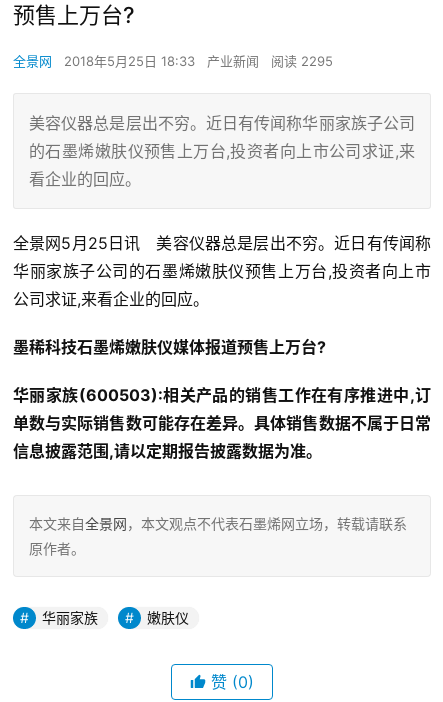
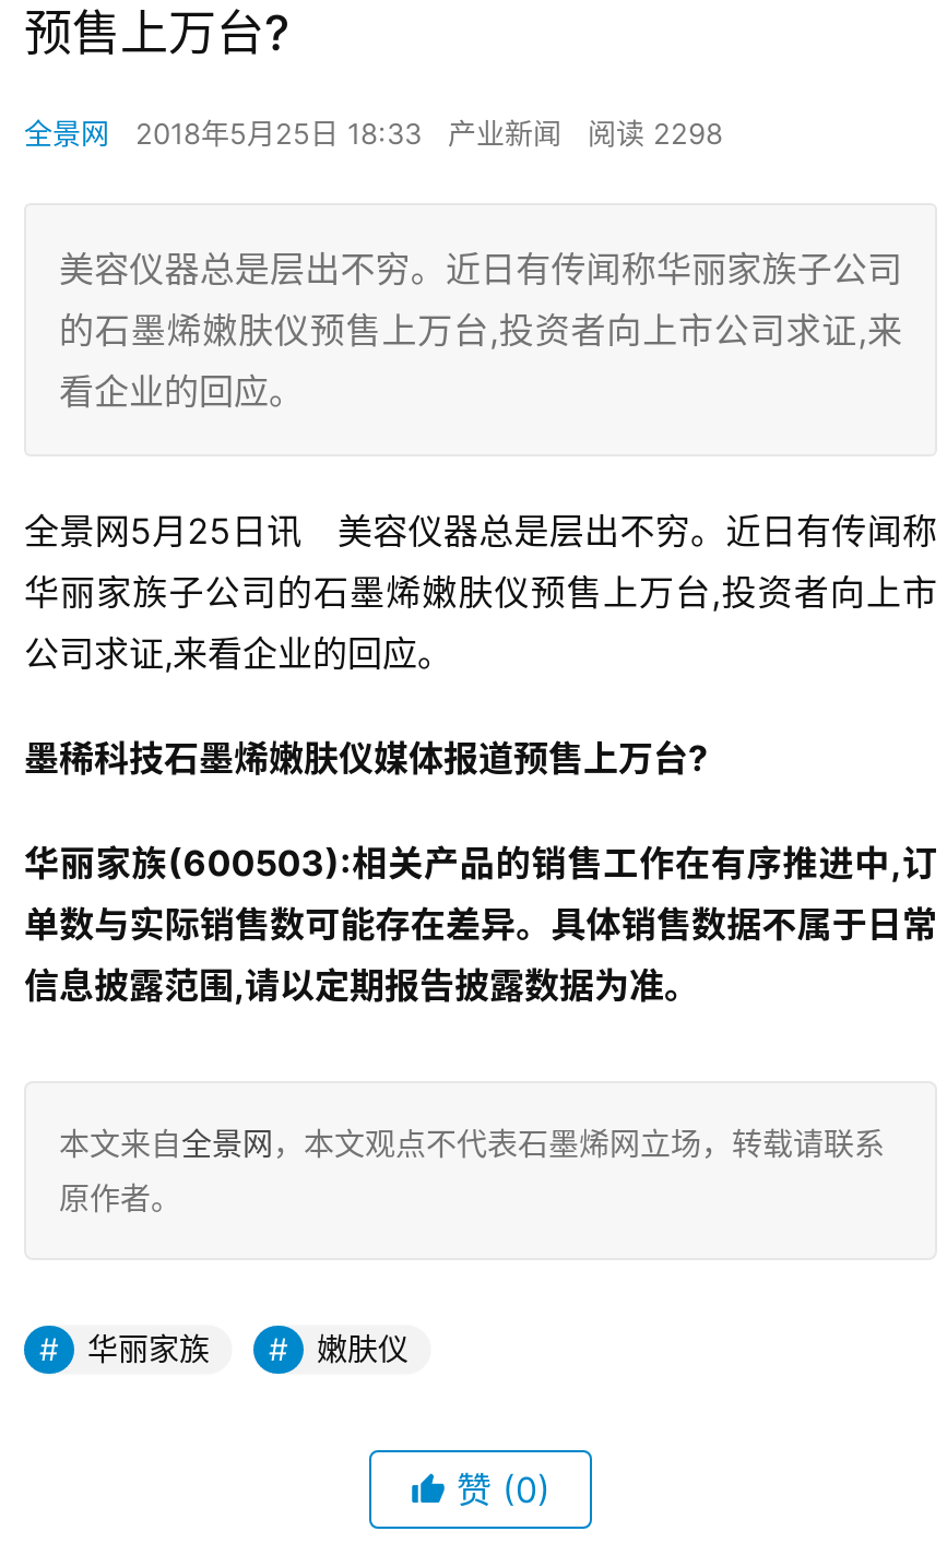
- 全景网 2018年5月25日 18:33 产业新闻 阅读 2295
+ 全景网 2018年5月25日 18:33 产业新闻 阅读 2298
